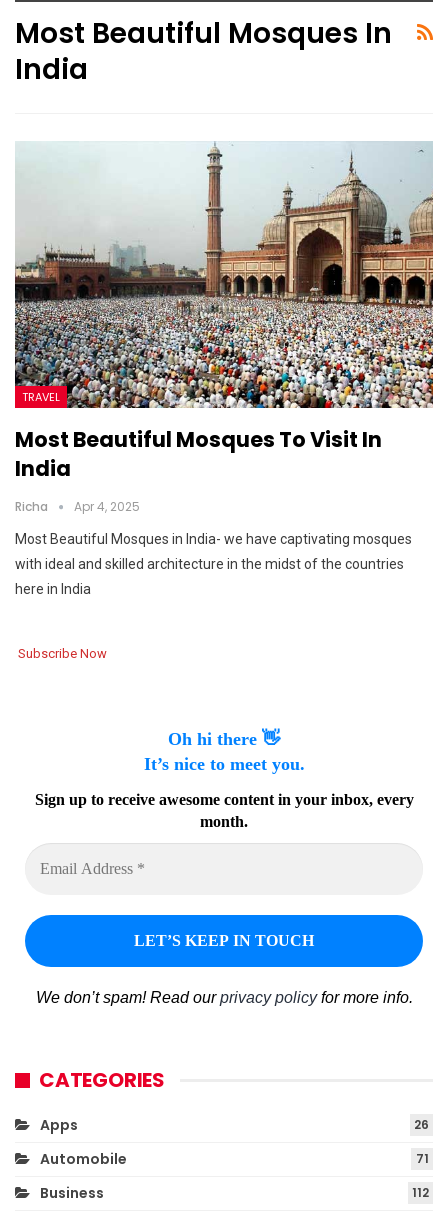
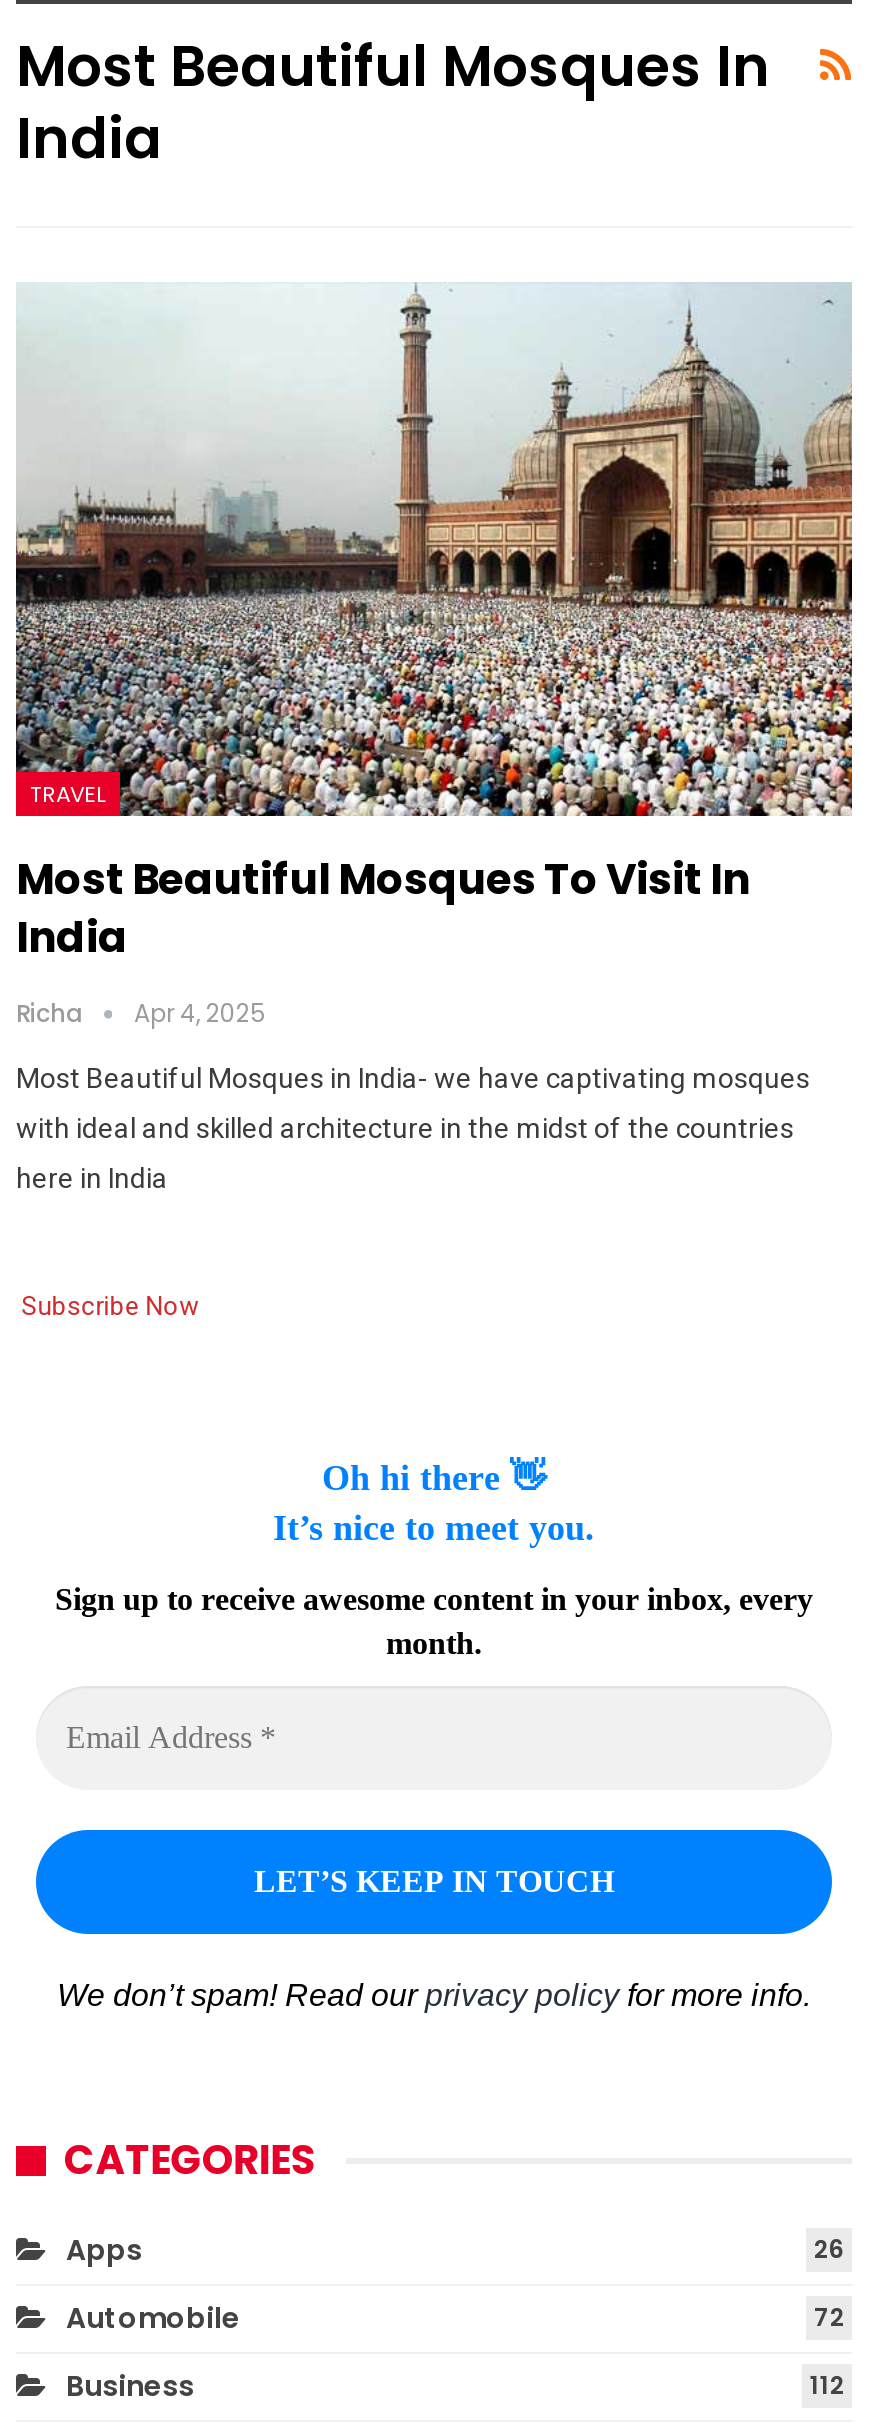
- 71
+ 72
